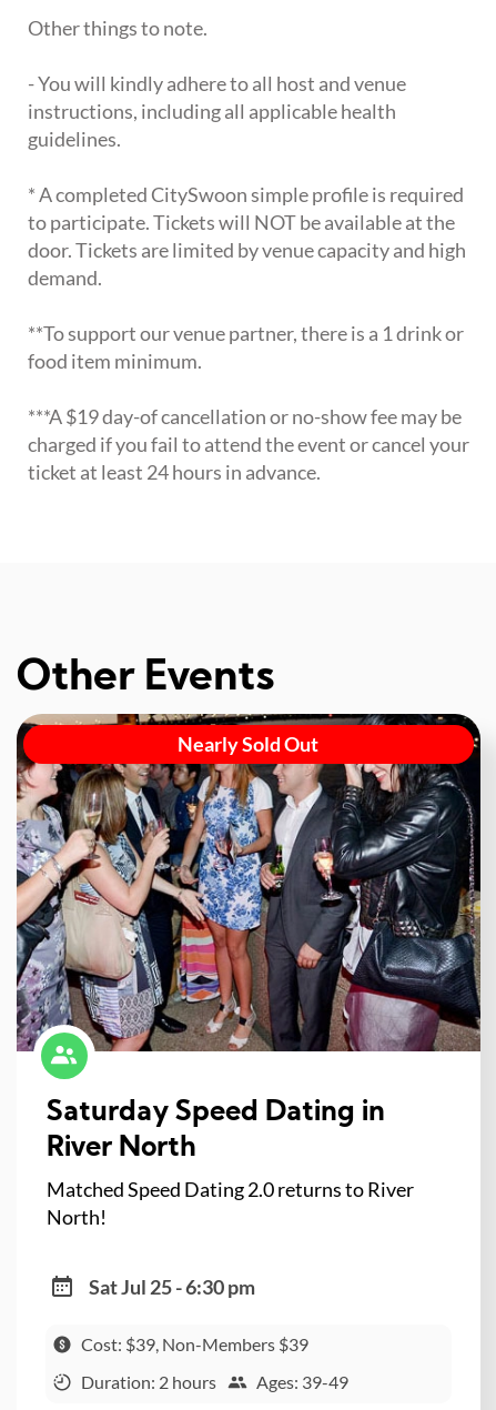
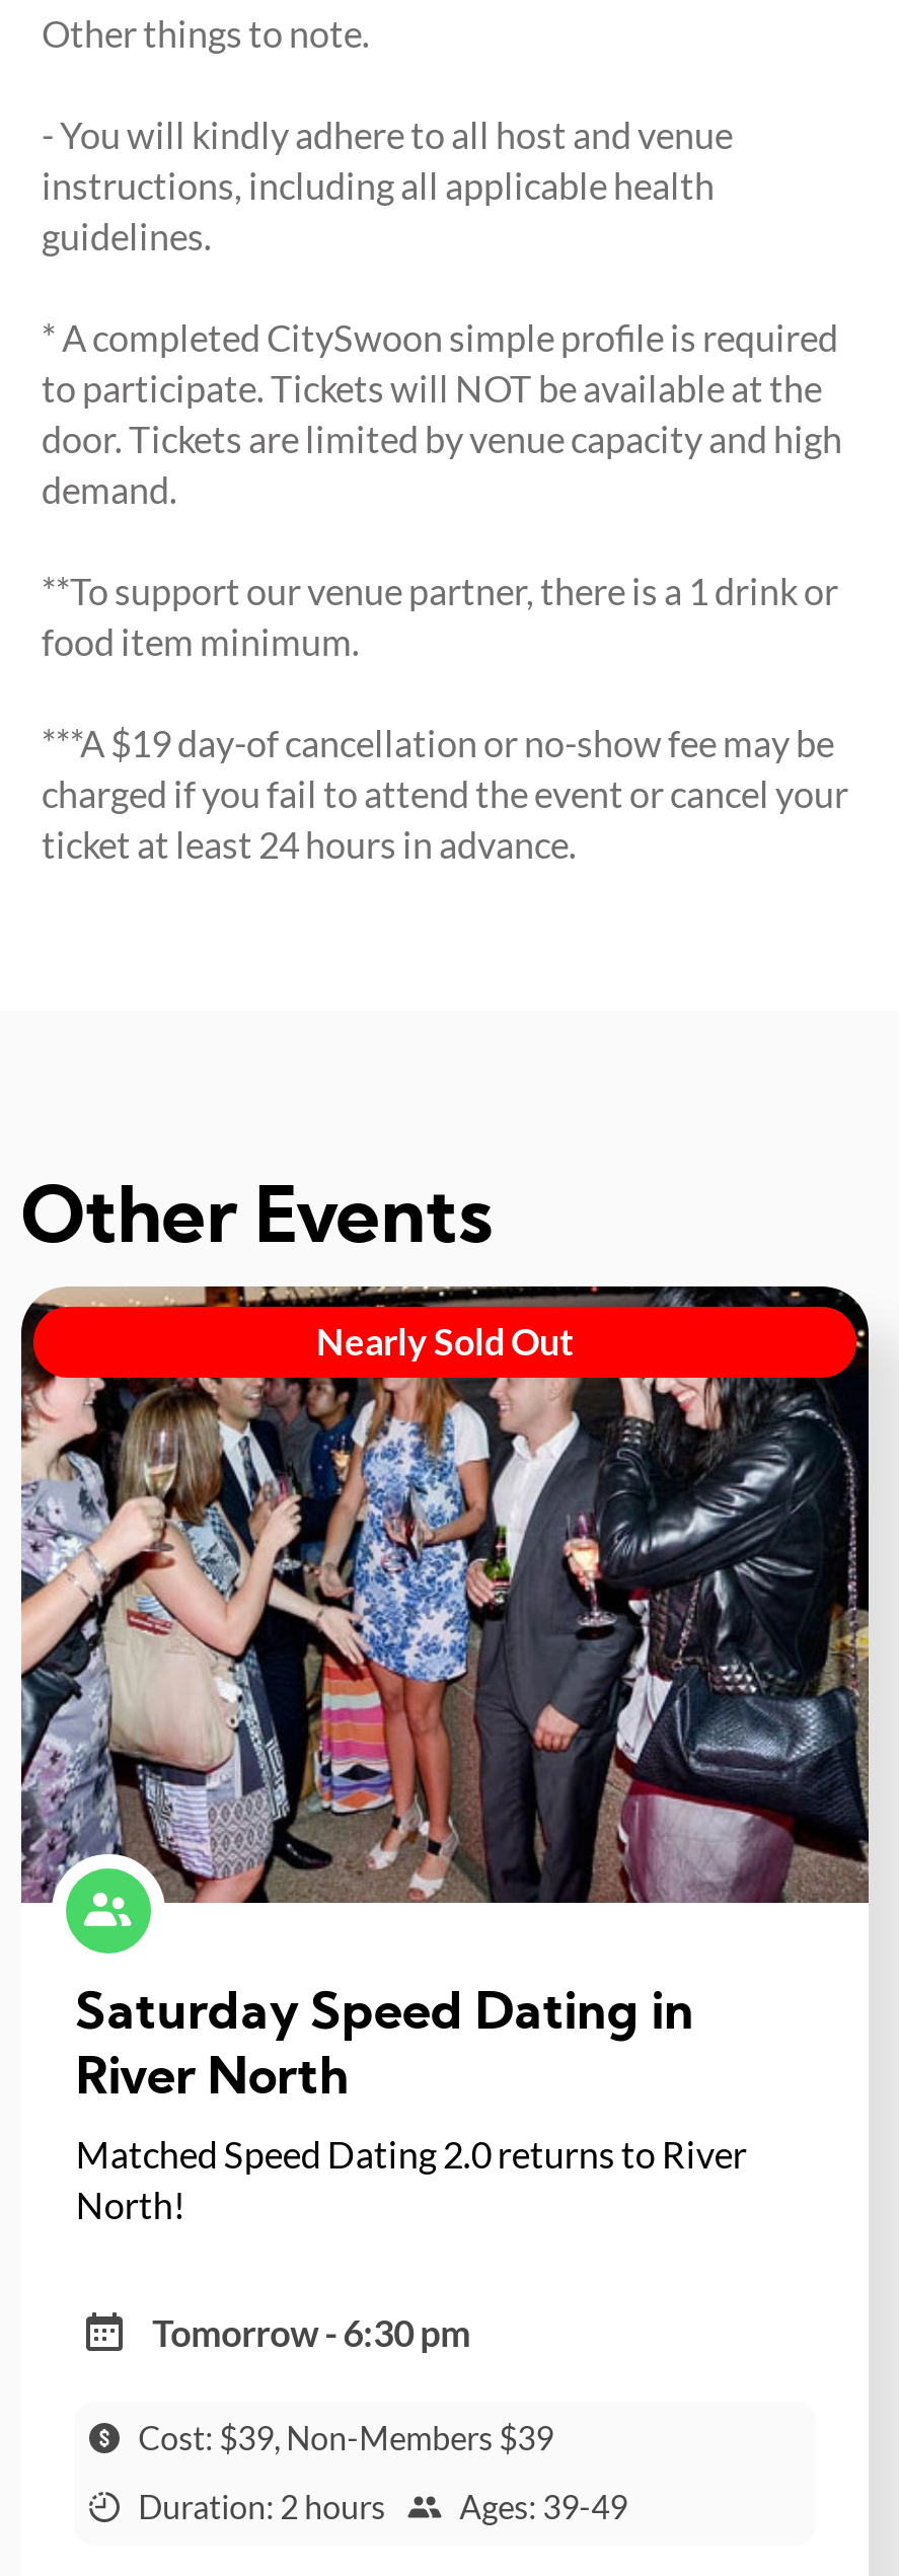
- Sat Jul 25 - 6:30 pm
+ Tomorrow - 6:30 pm
